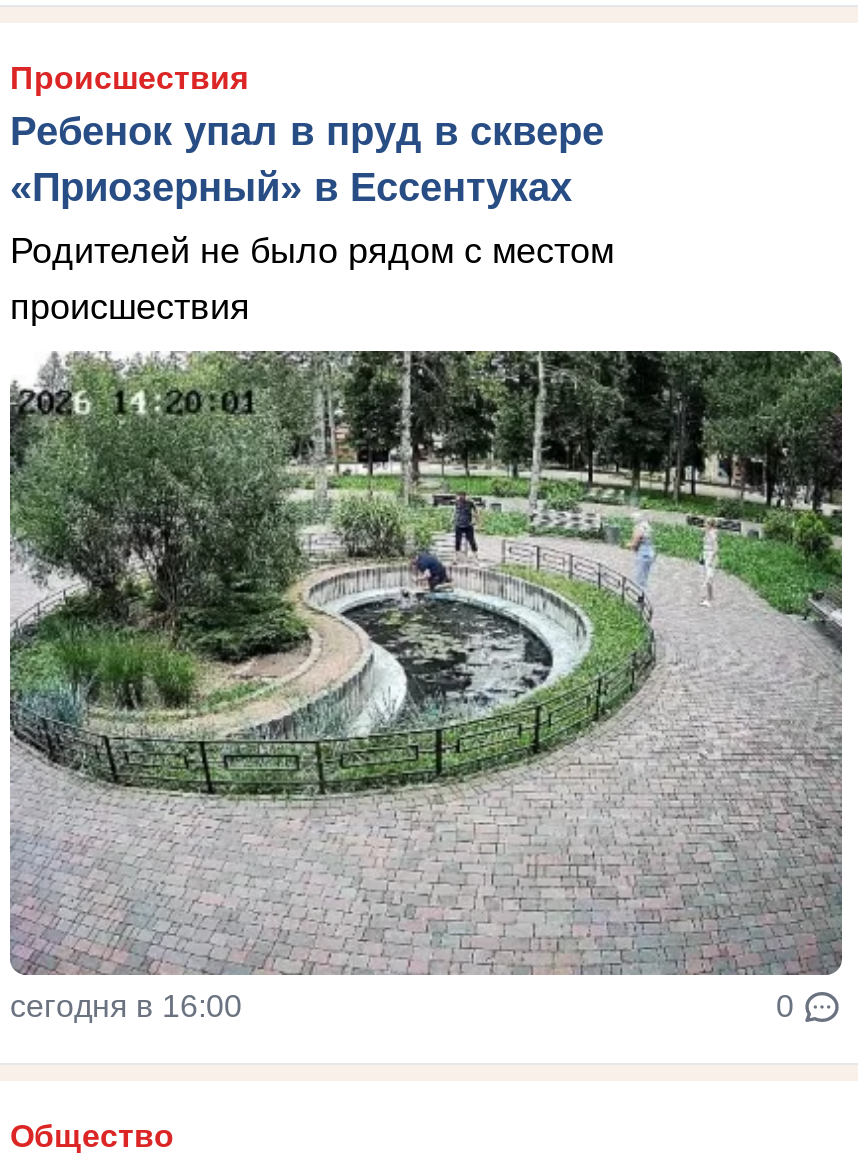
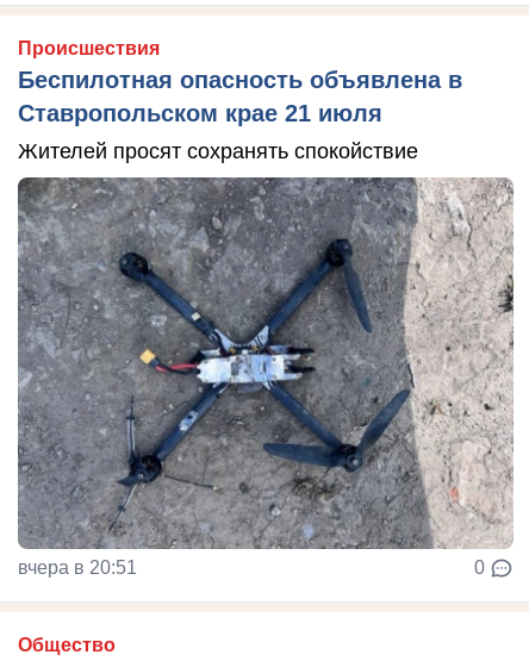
- Ребенок упал в пруд в сквере
- «Приозерный» в Ессентуках
+ Беспилотная опасность объявлена в
+ Ставропольском крае 21 июля

- Родителей не было рядом с местом
- происшествия
+ Жителей просят сохранять спокойствие

- [image]
- сегодня в 16:00
+ [image]
+ вчера в 20:51
